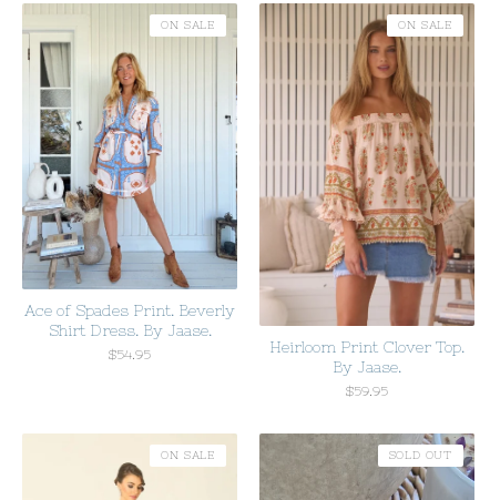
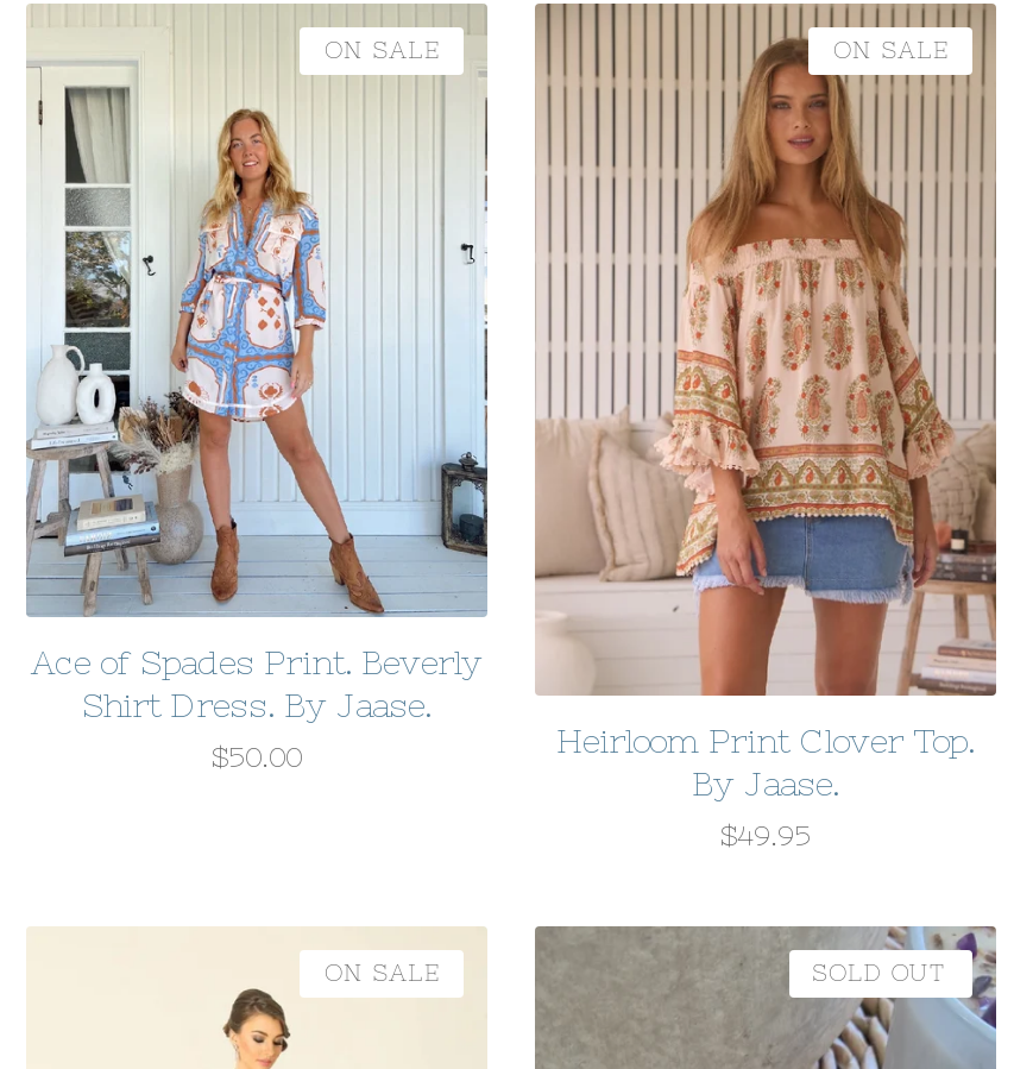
- $54.95
+ $50.00

- $59.95
+ $49.95
